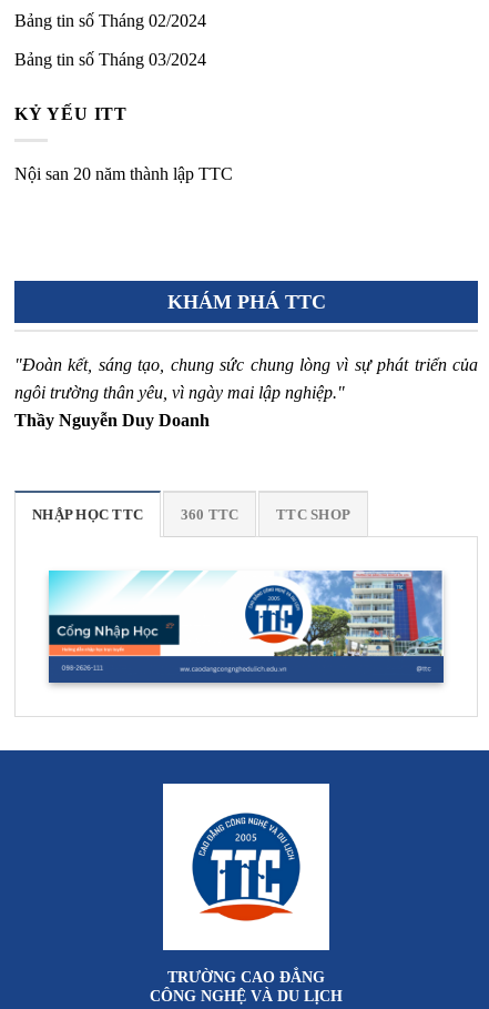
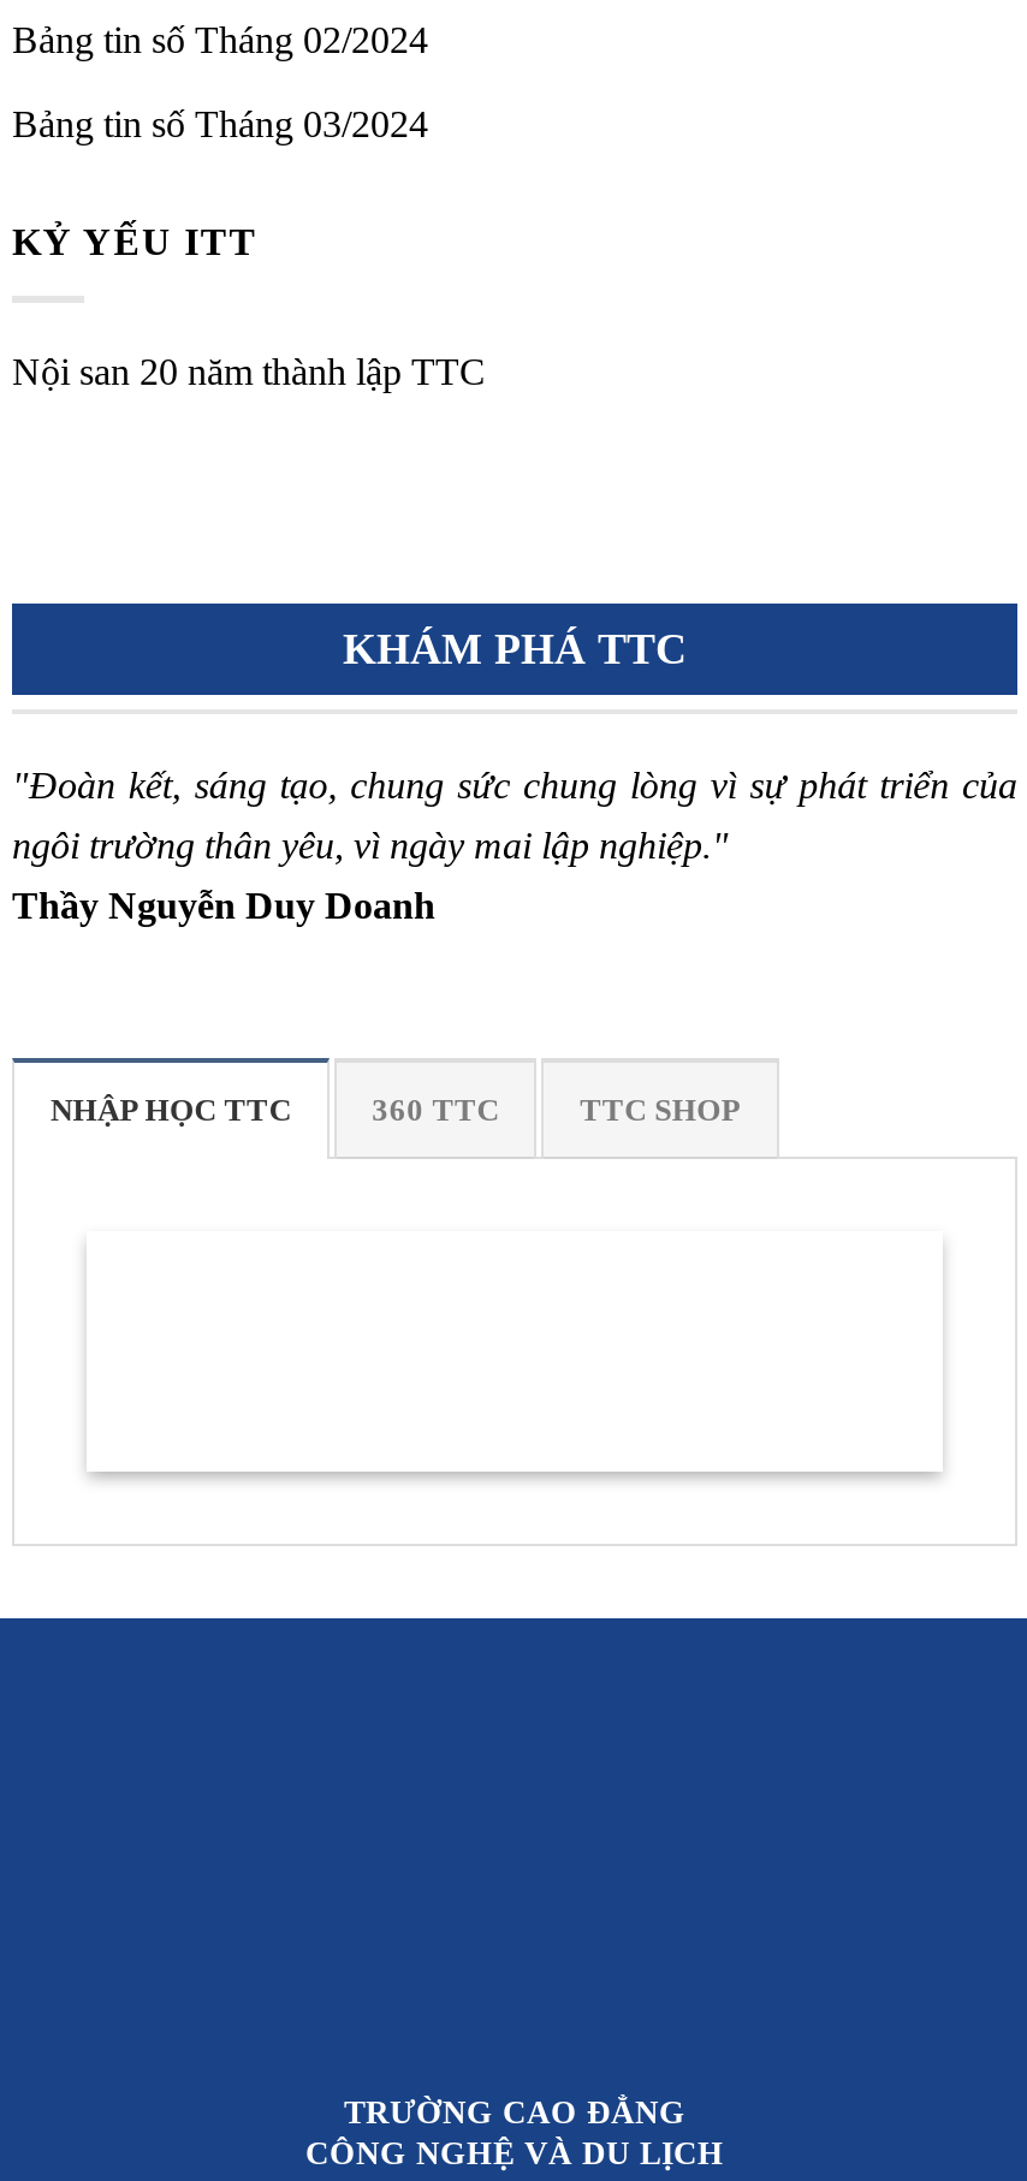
- [image]

- [image]
